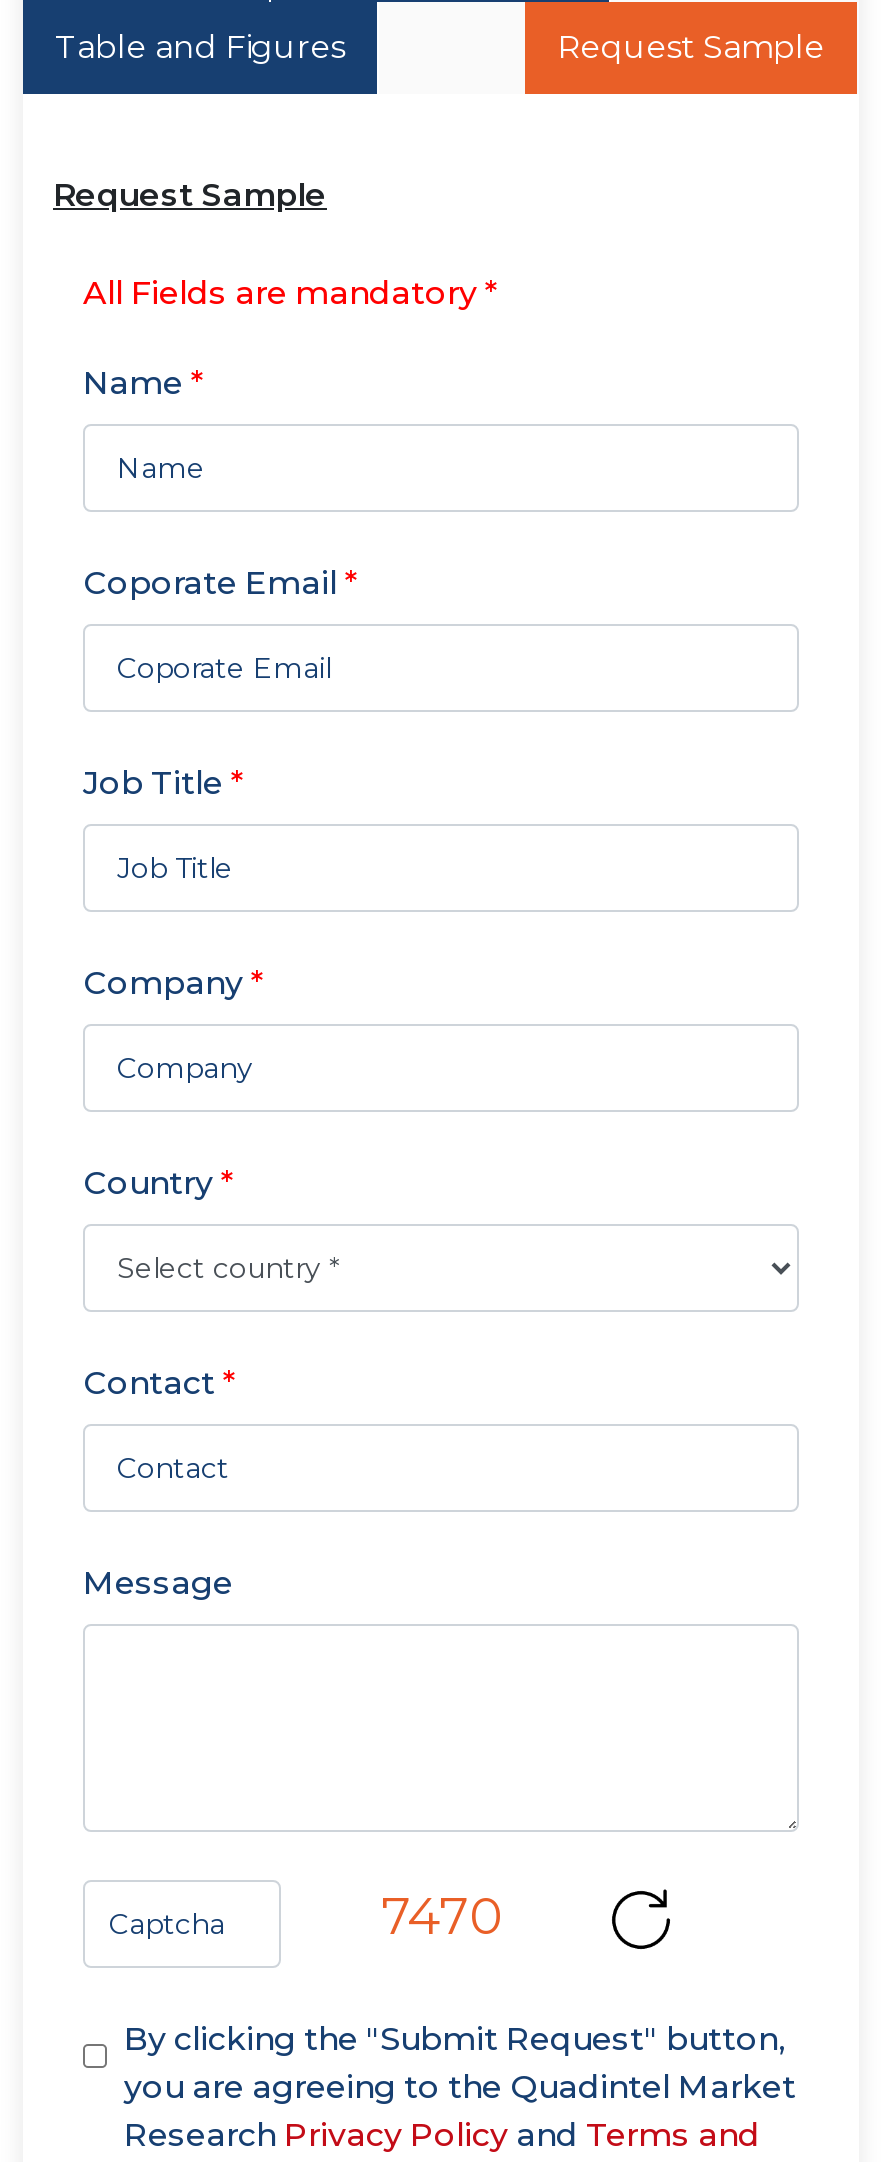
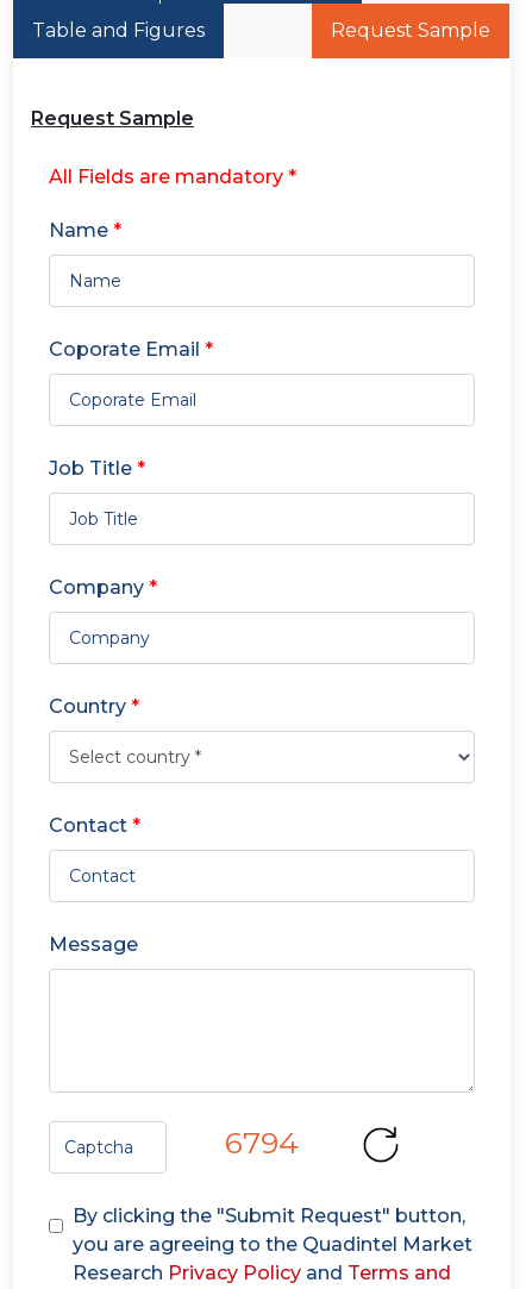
- 7470
+ 6794
